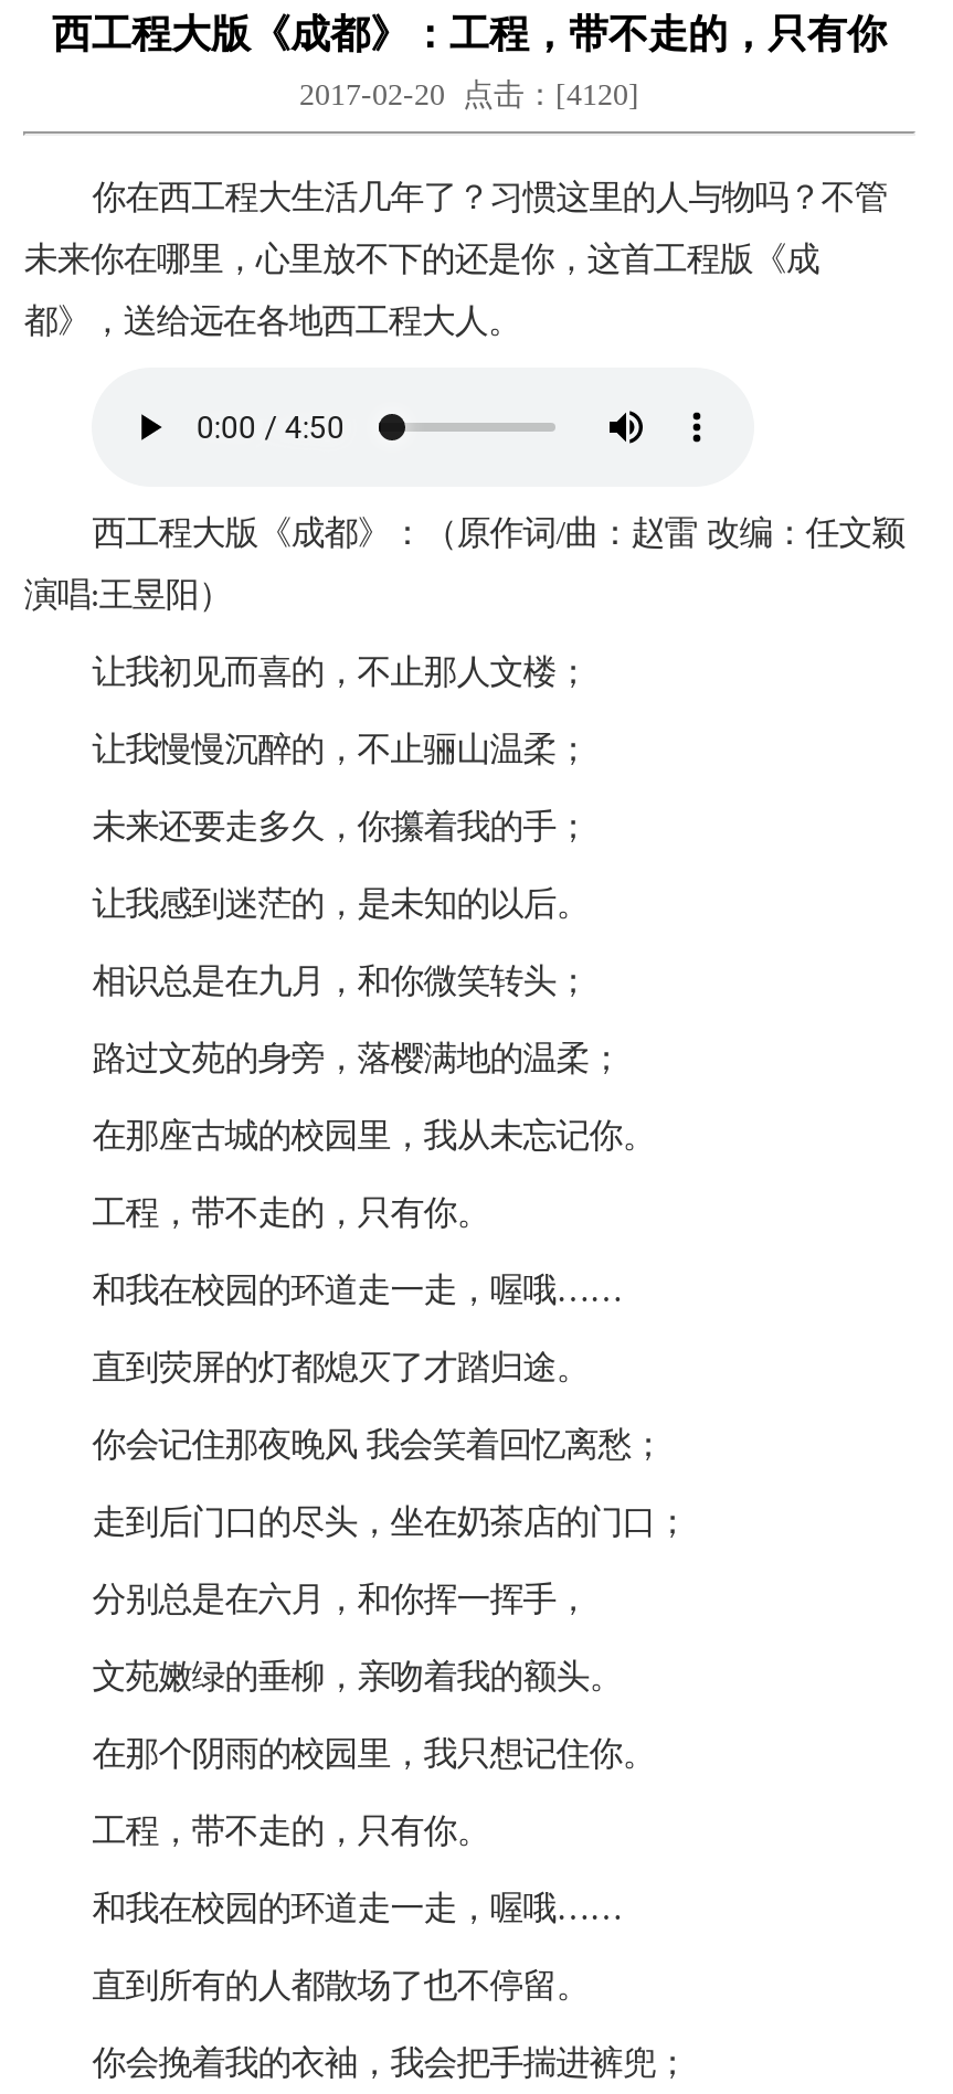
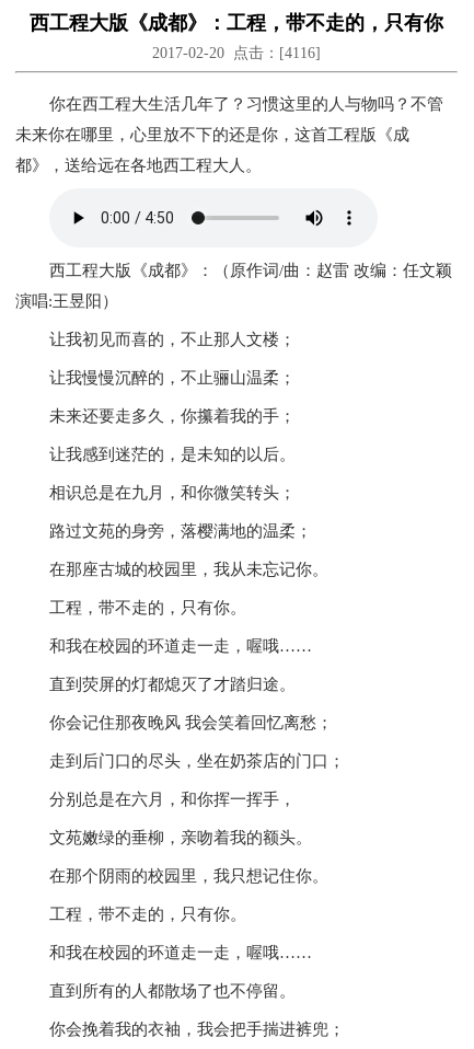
- 2017-02-20 点击：[4120]
+ 2017-02-20 点击：[4116]
